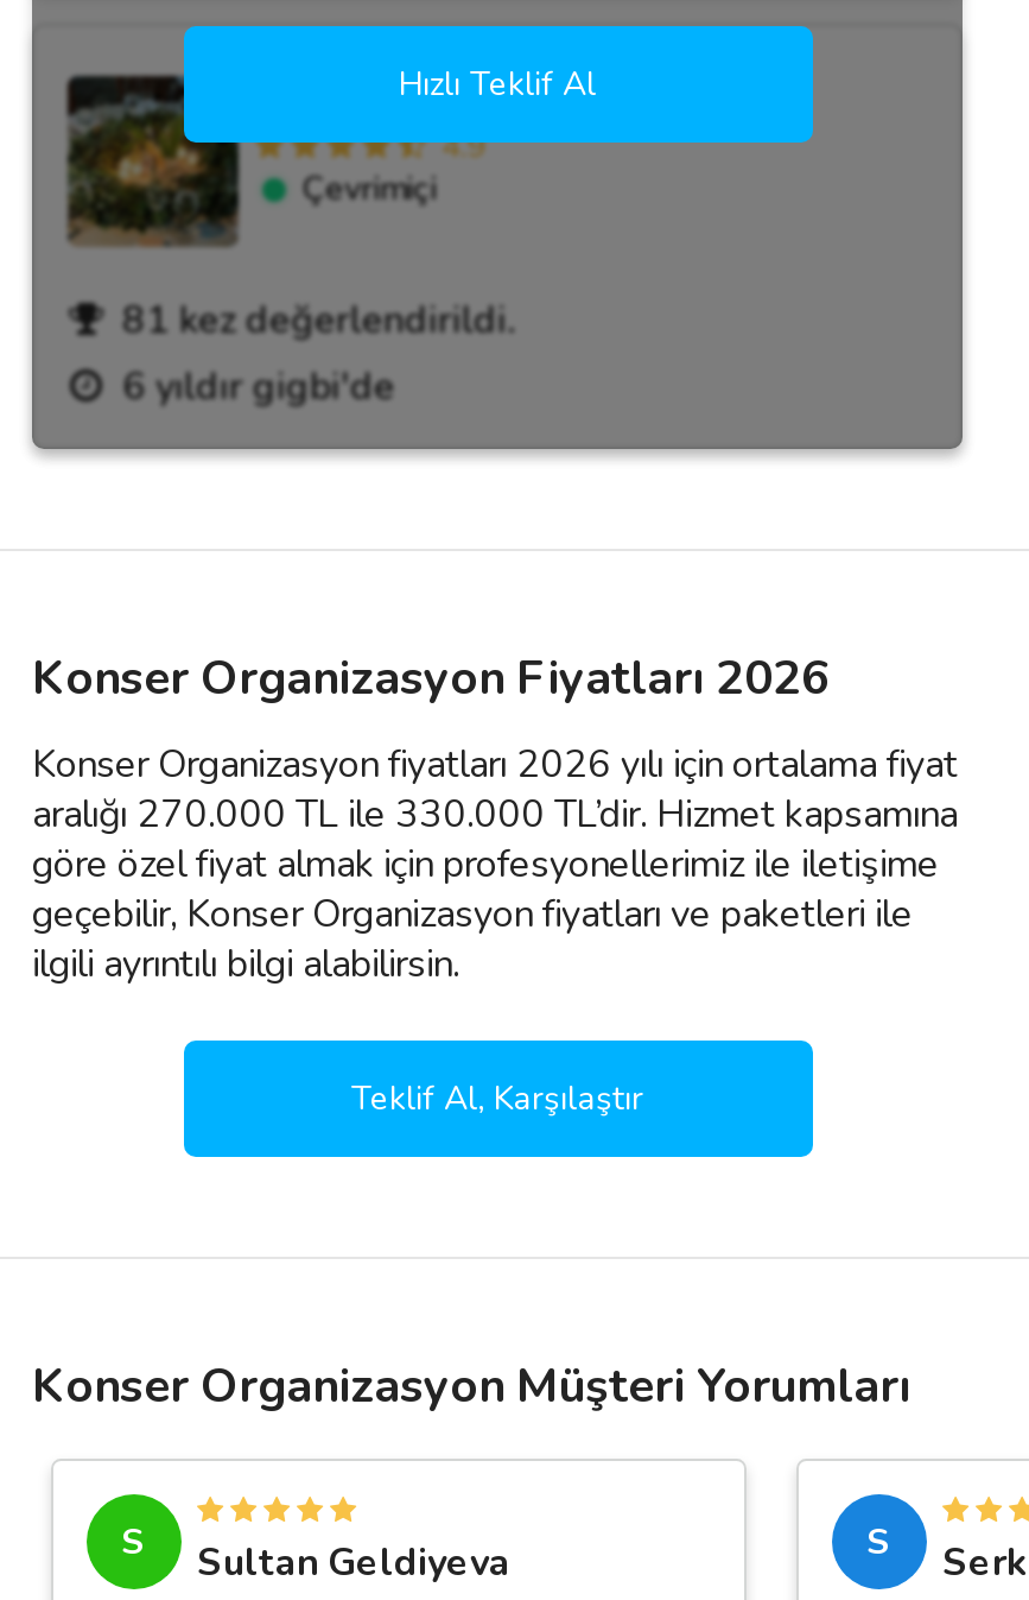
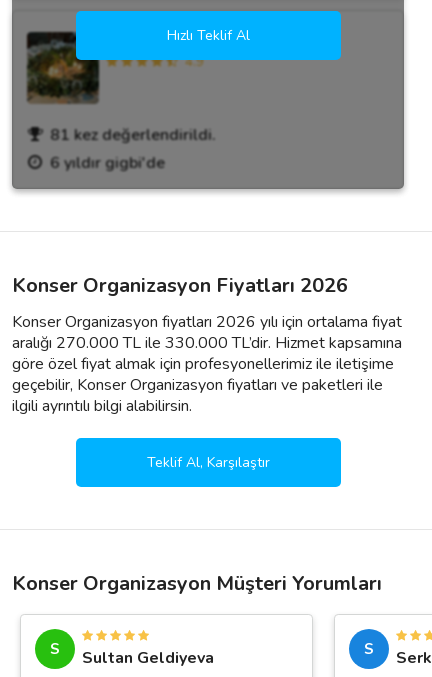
- Çevrimiçi
